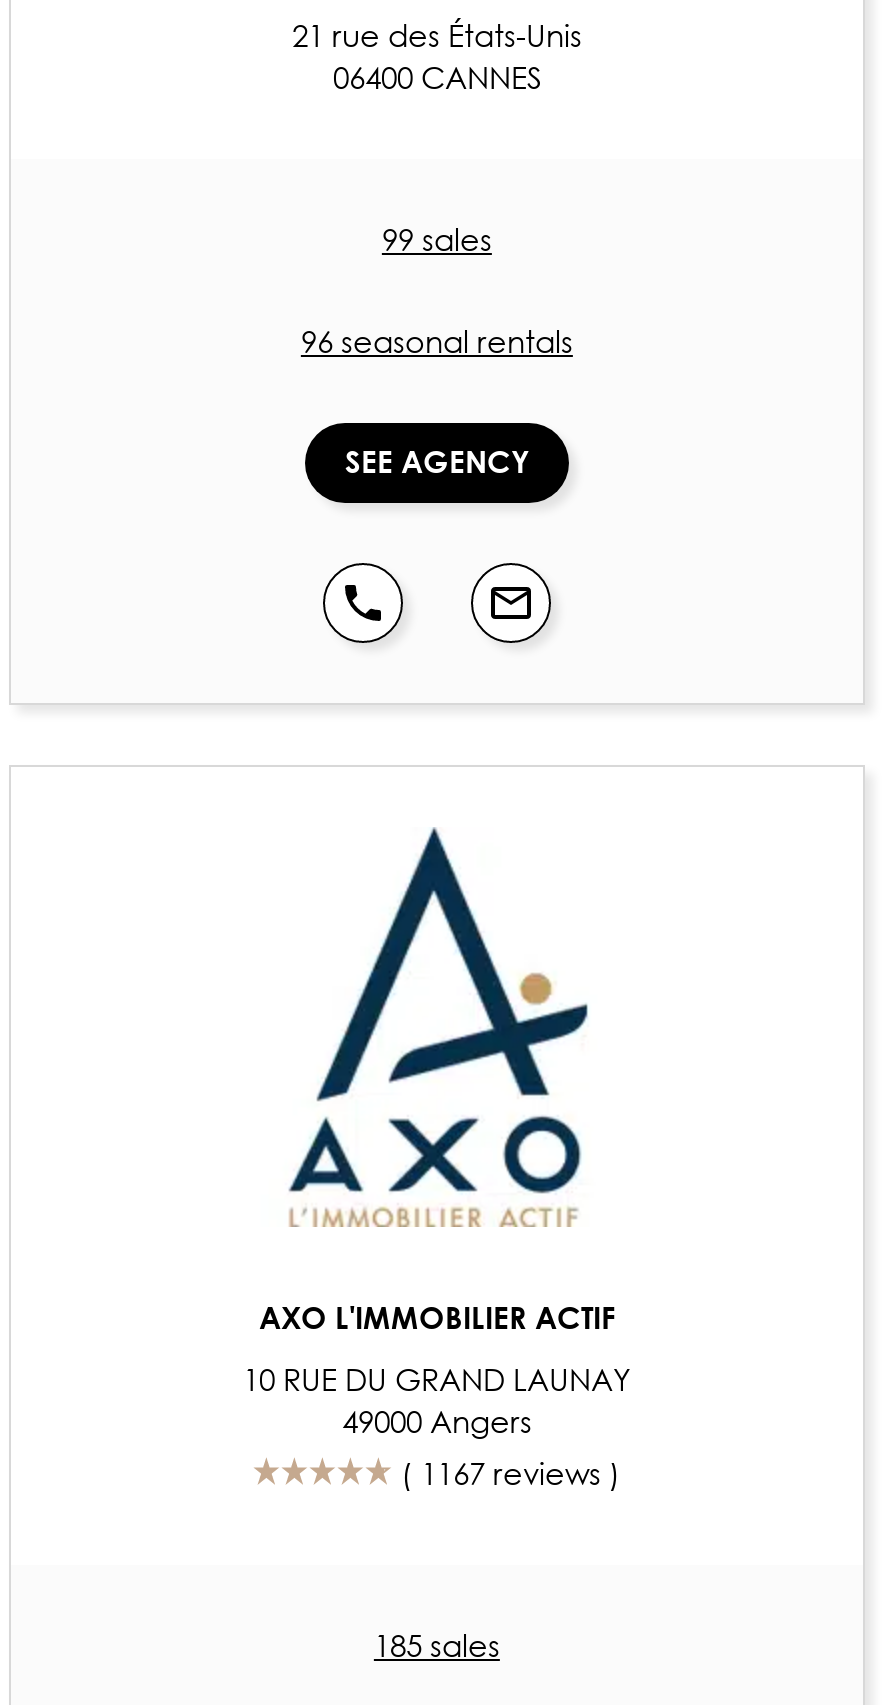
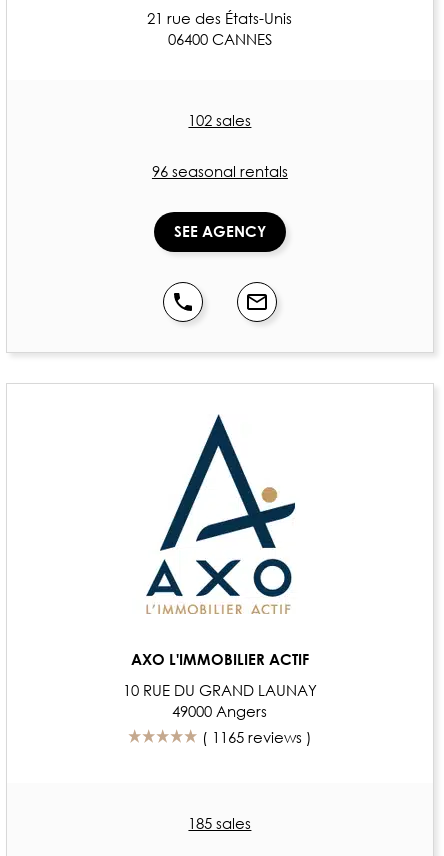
- 99 sales
+ 102 sales

- (1167 reviews)
+ (1165 reviews)
